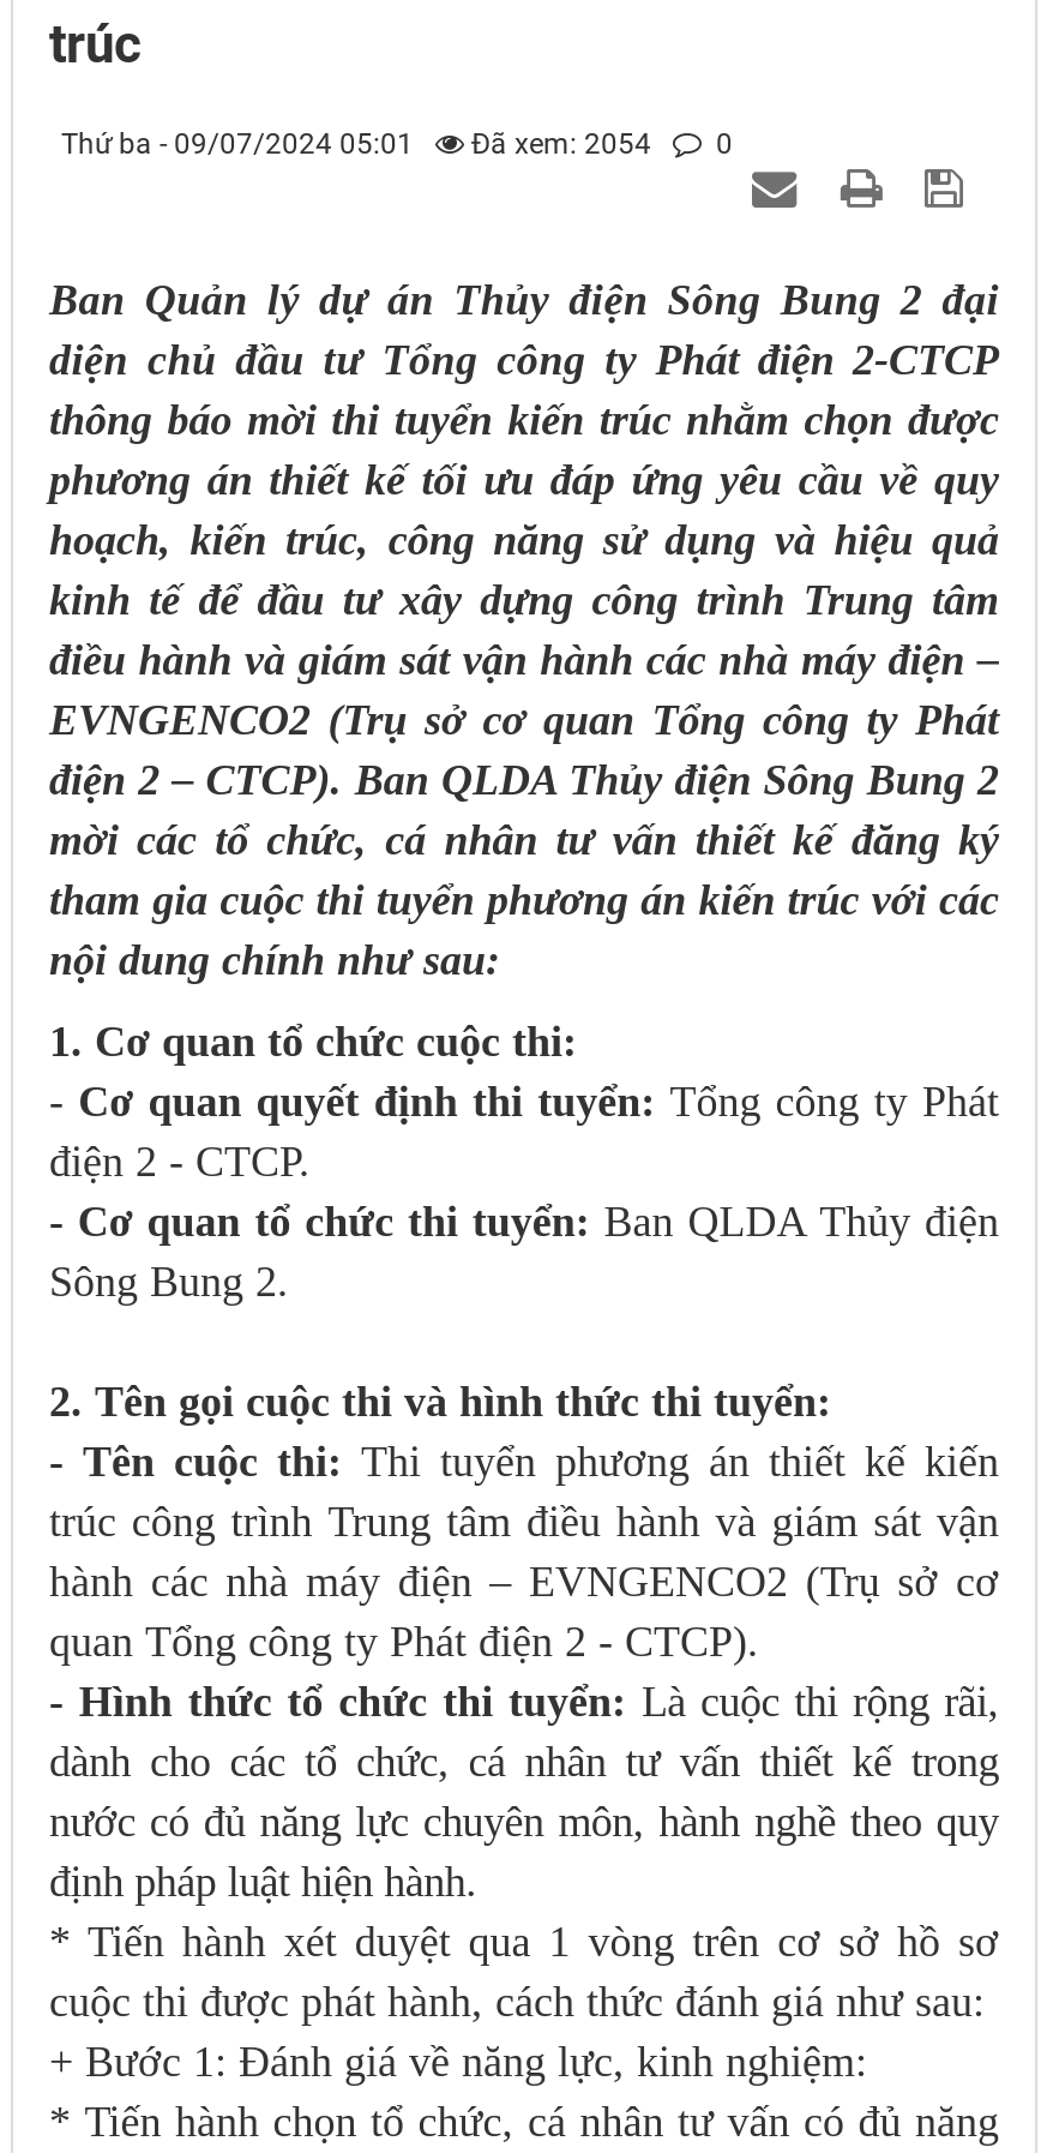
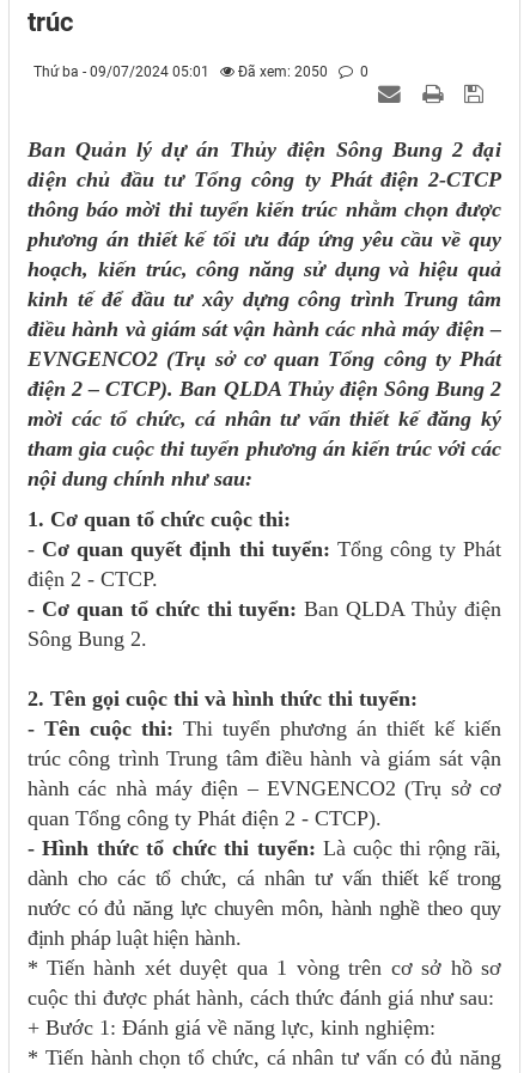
- Thứ ba - 09/07/2024 05:01 Đã xem: 2054 0
+ Thứ ba - 09/07/2024 05:01 Đã xem: 2050 0
